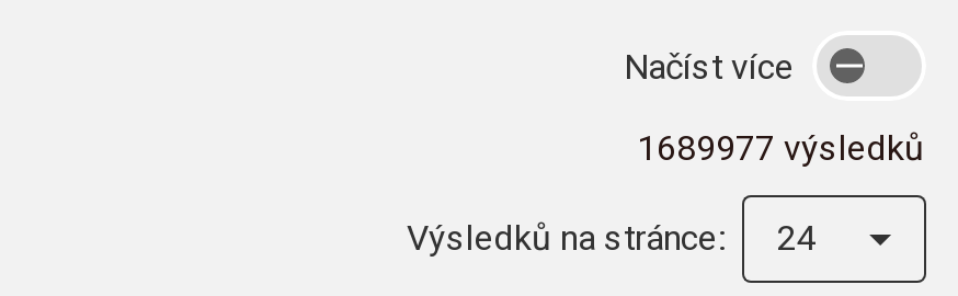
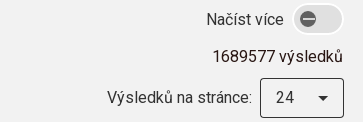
- 1689977 výsledků
+ 1689577 výsledků
